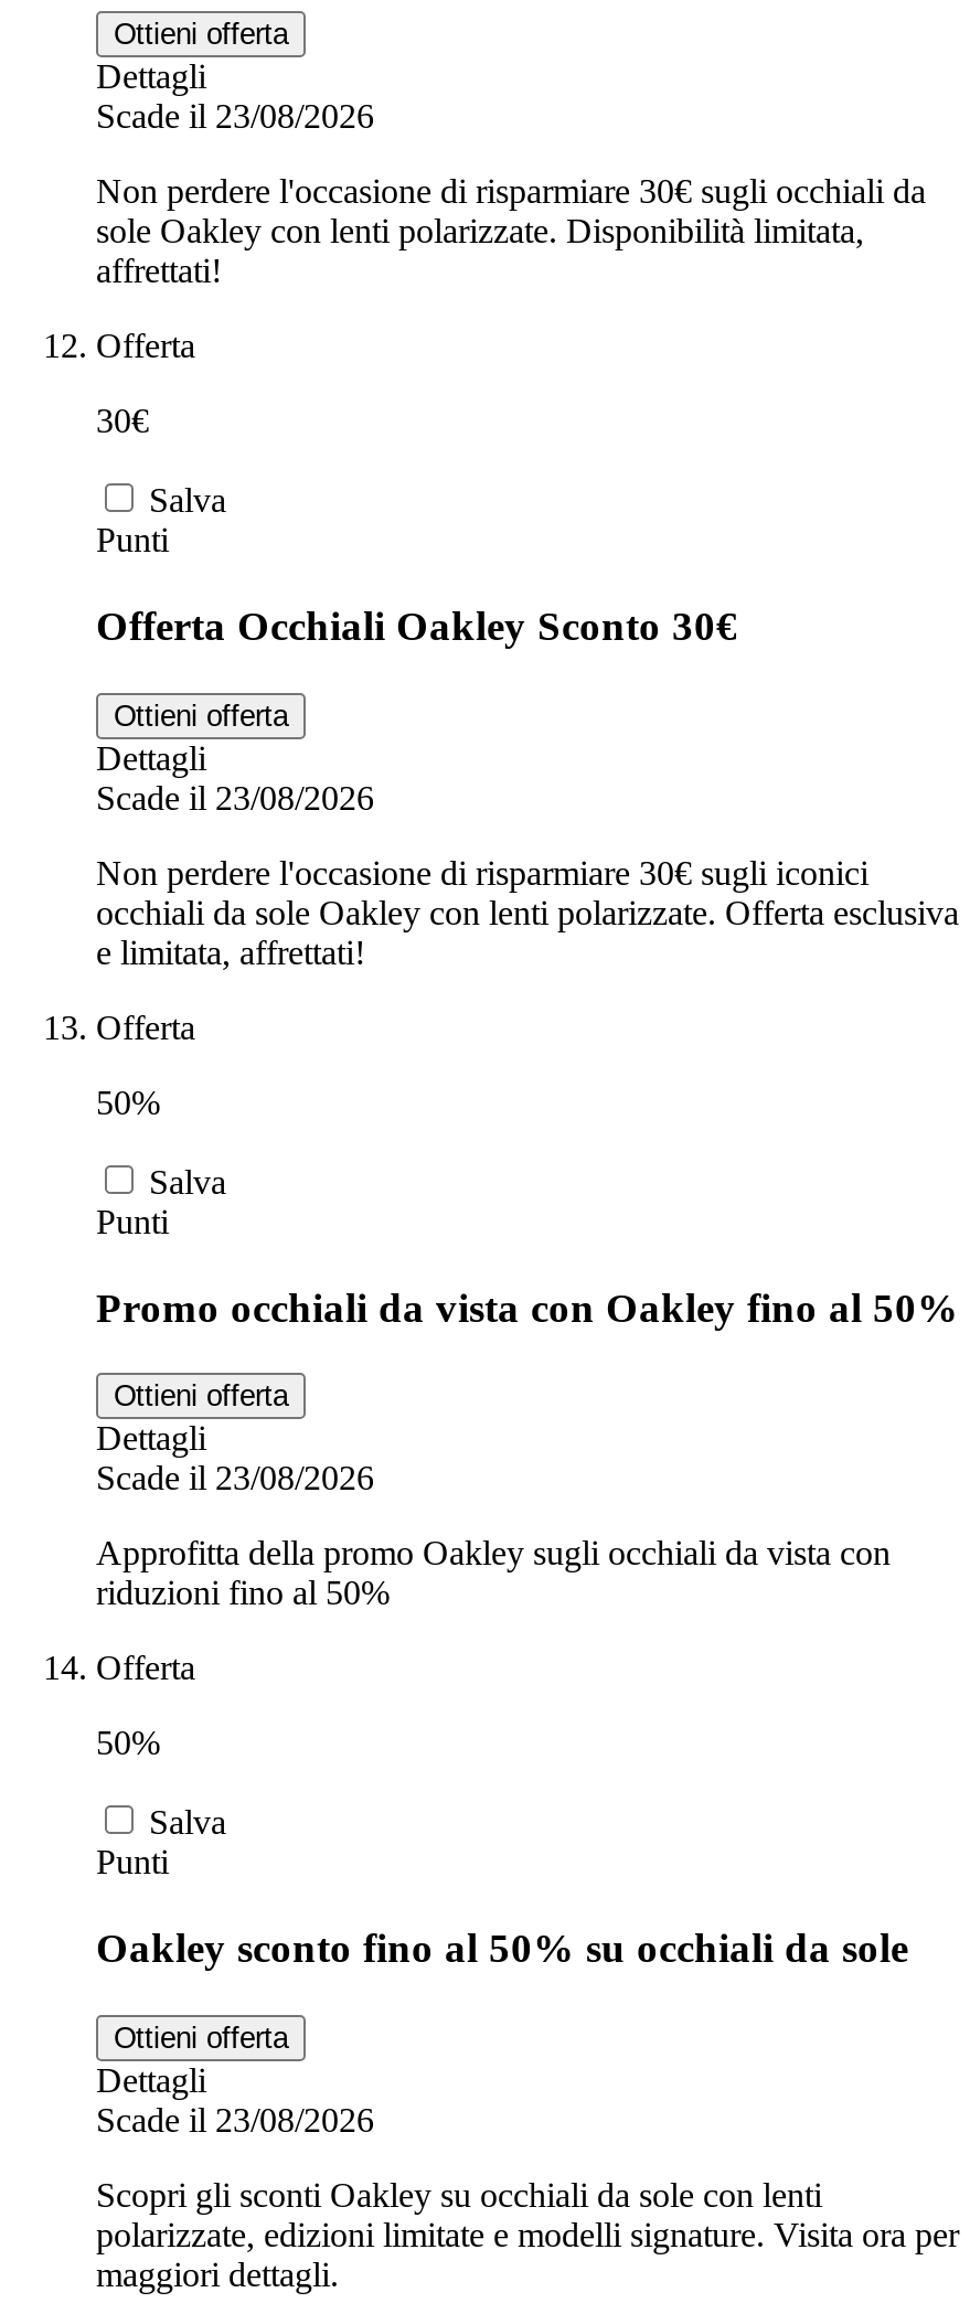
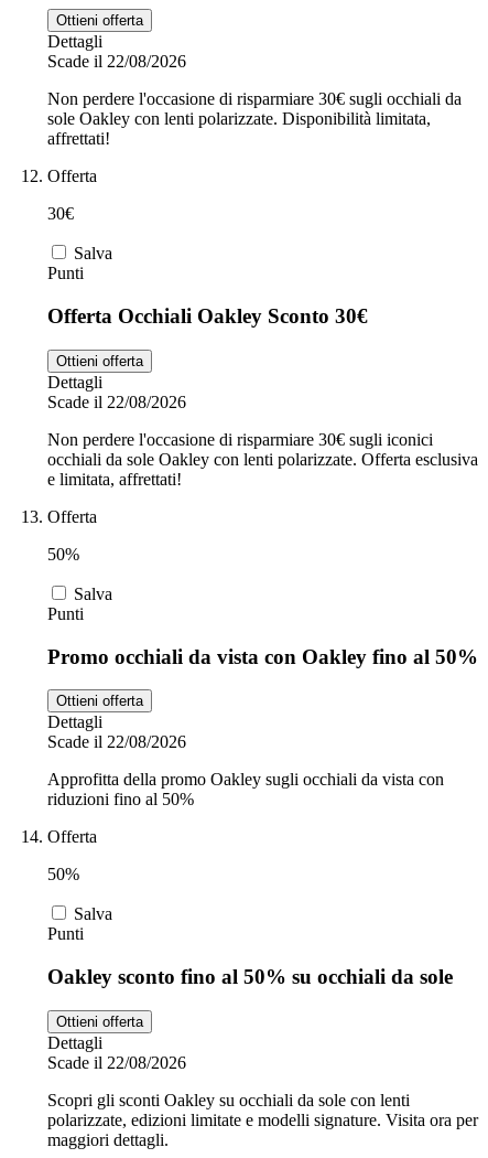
- Scade il 23/08/2026
+ Scade il 22/08/2026

- Scade il 23/08/2026
+ Scade il 22/08/2026

- Scade il 23/08/2026
+ Scade il 22/08/2026

- Scade il 23/08/2026
+ Scade il 22/08/2026
